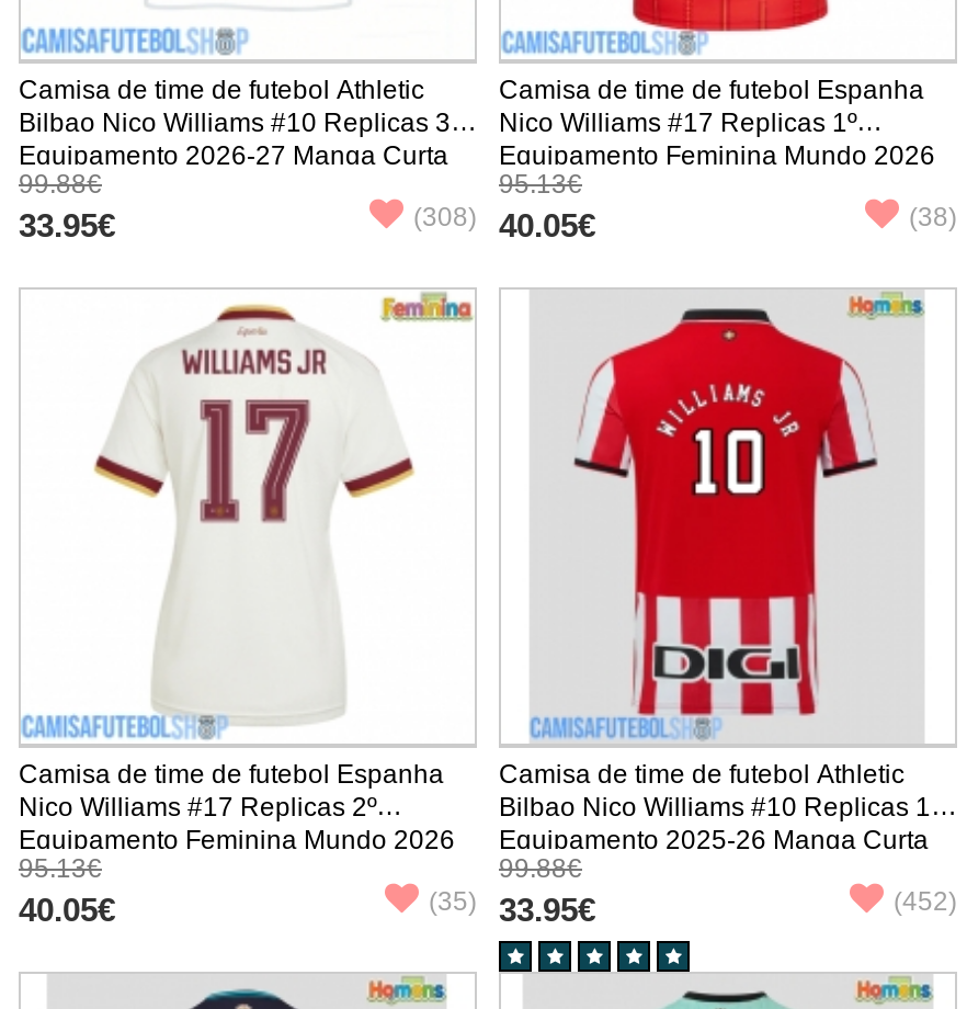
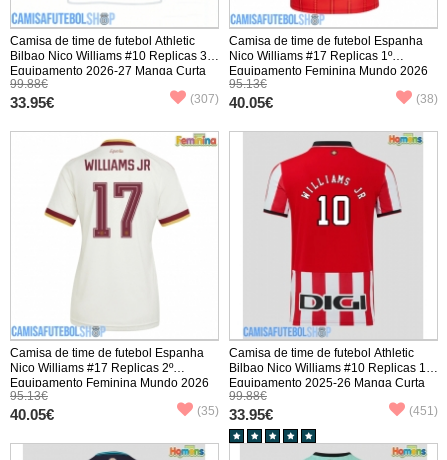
- (308) 40.05€
+ (307) 40.05€

- (452)
+ (451)
